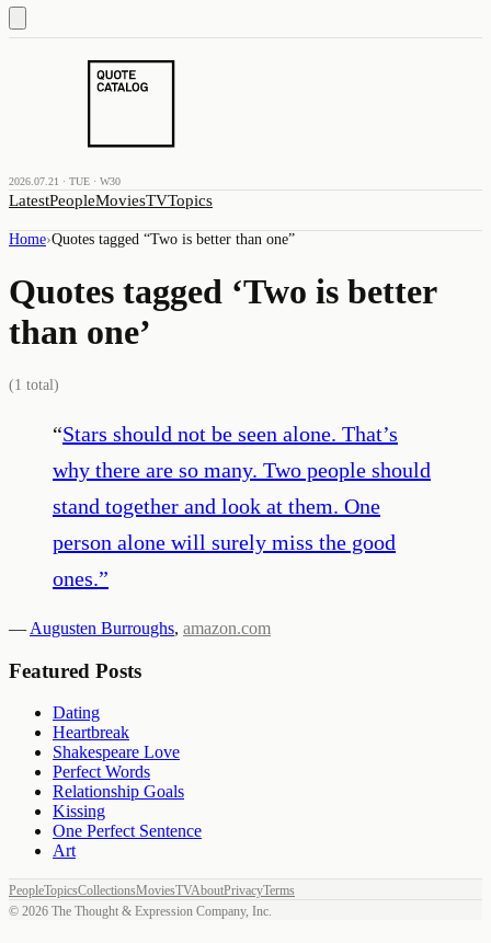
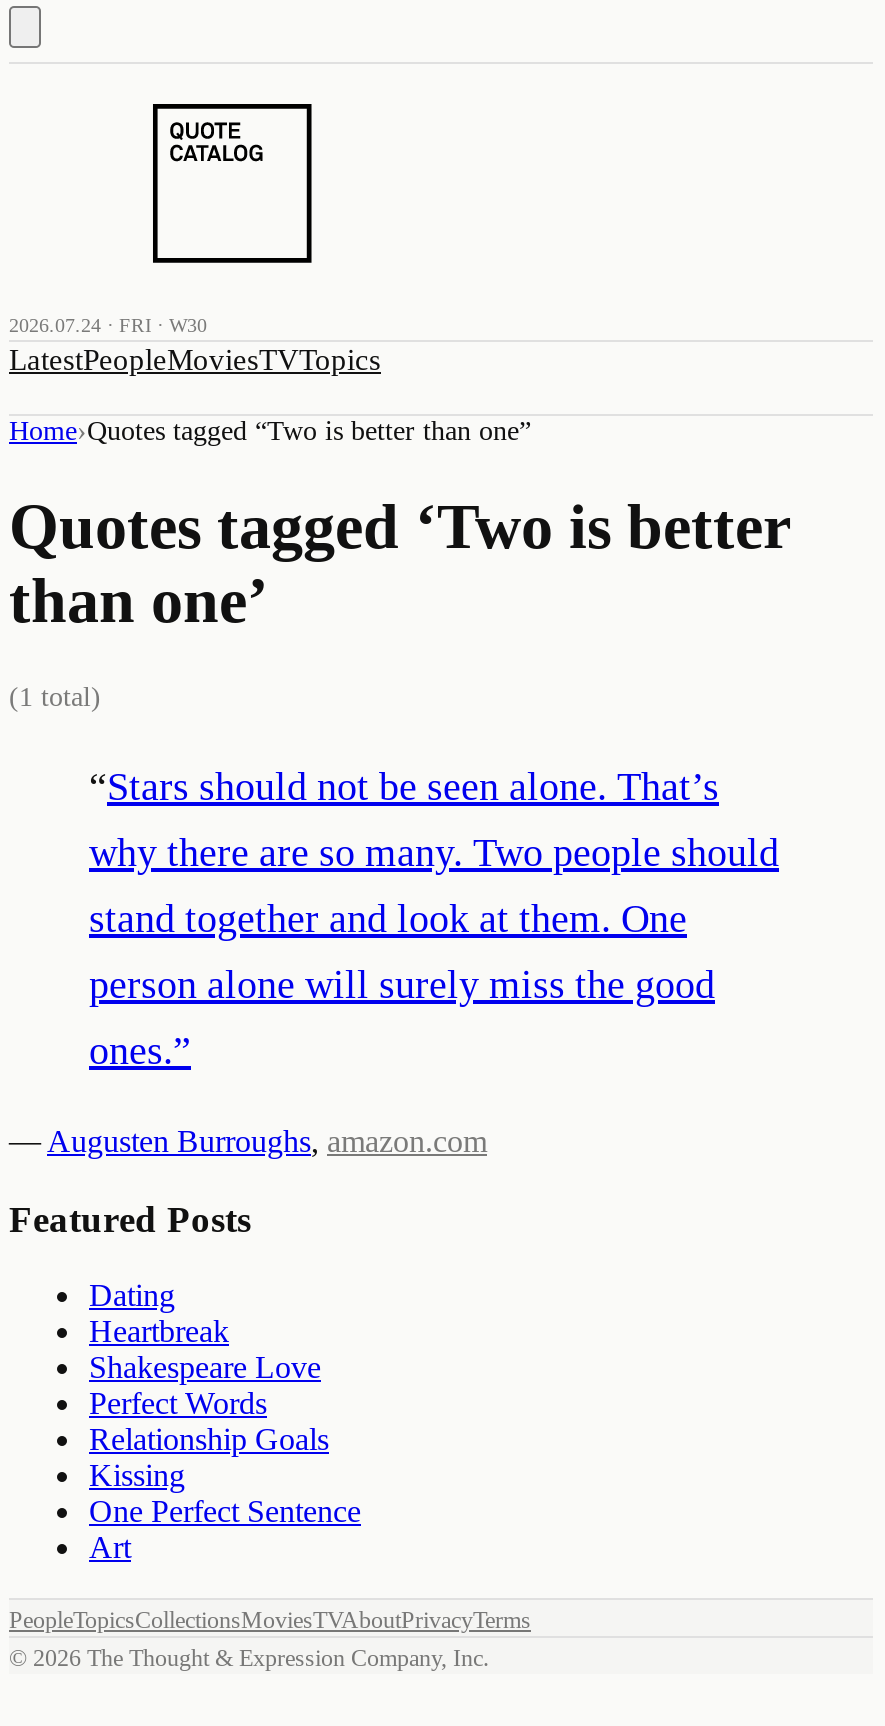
- 2026.07.21 · TUE · W30
+ 2026.07.24 · FRI · W30
